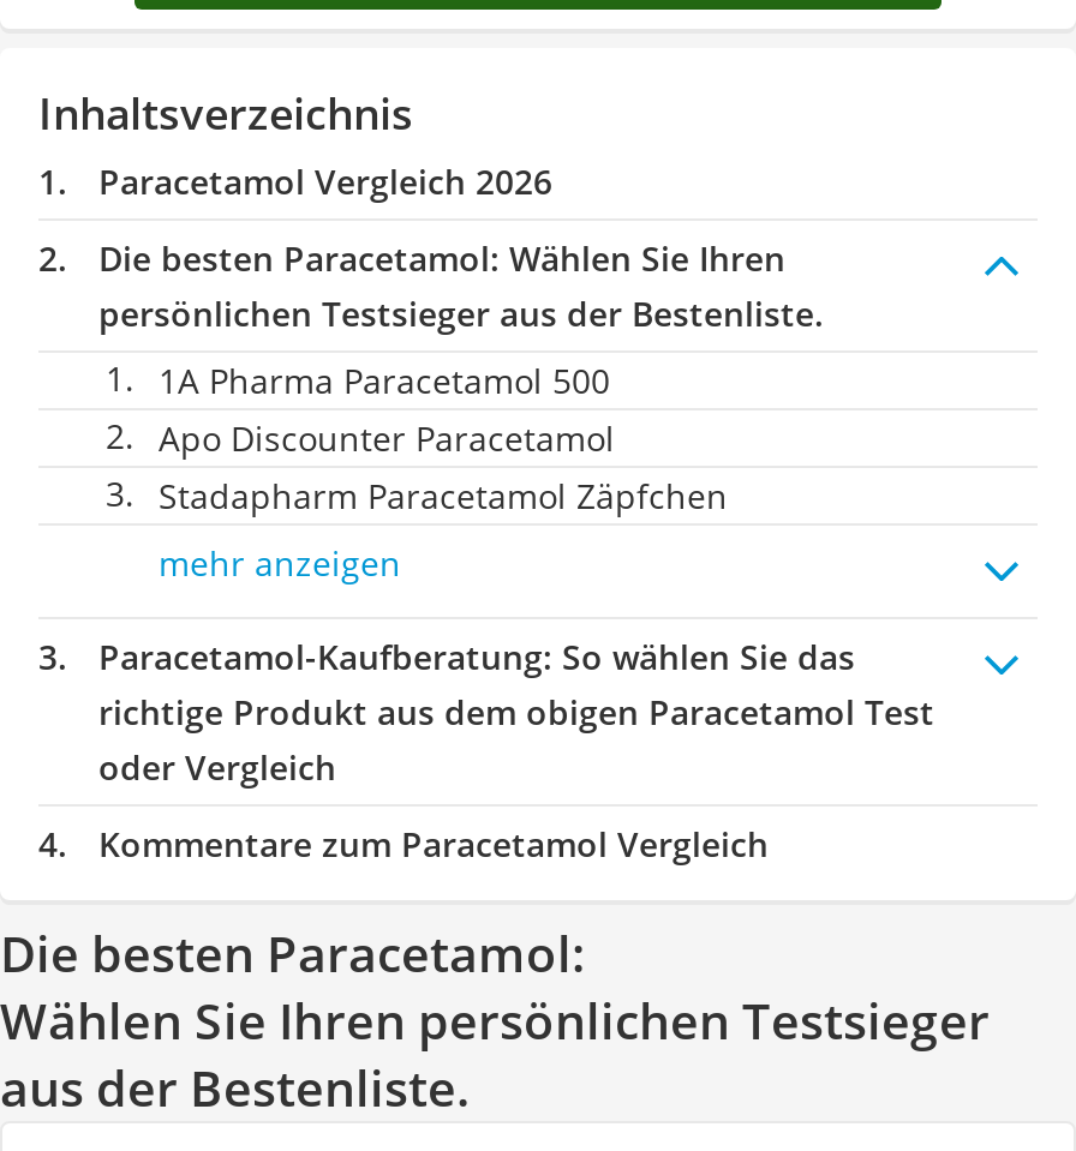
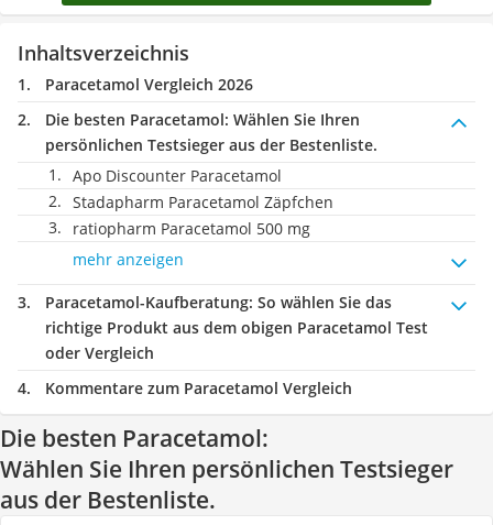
- 1A Pharma Paracetamol 500

moved up: Apo Discounter Paracetamol | Stadapharm Paracetamol Zäpfchen

+ ratiopharm Paracetamol 500 mg
